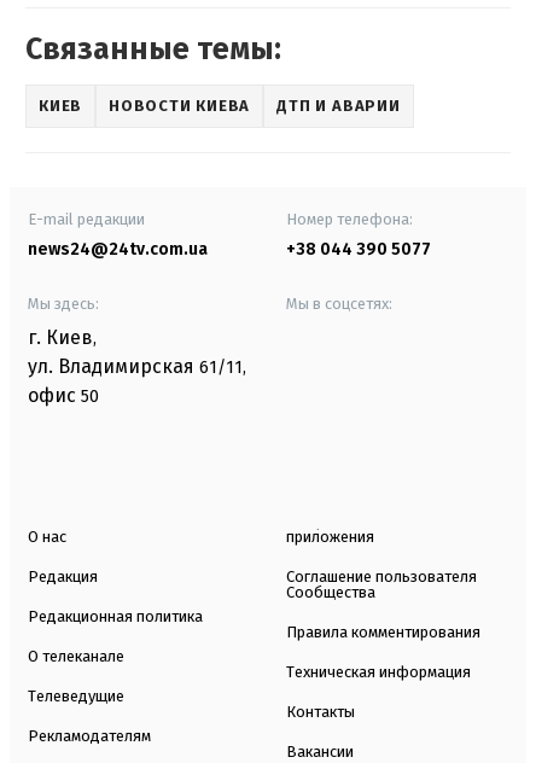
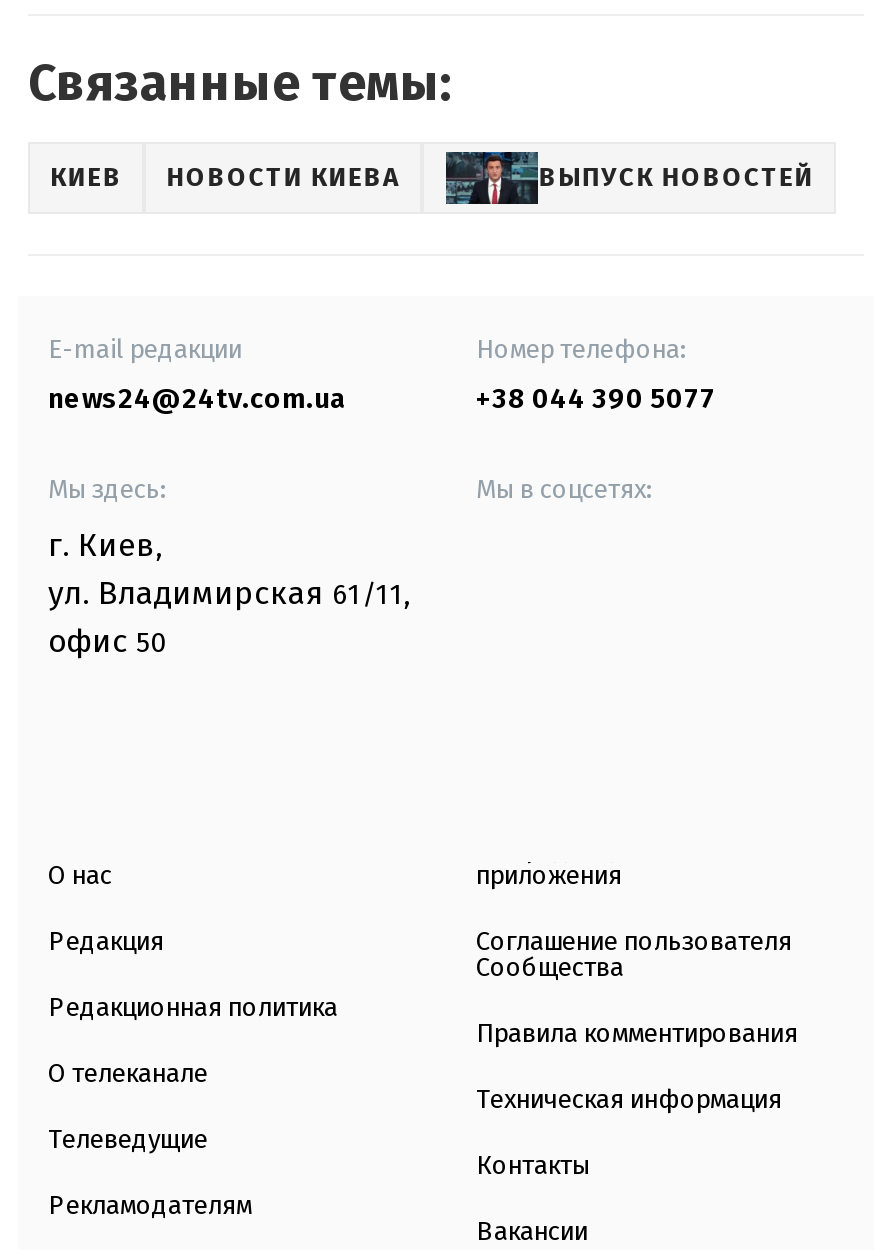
- ДТП И АВАРИИ
+ ВЫПУСК НОВОСТЕЙ
